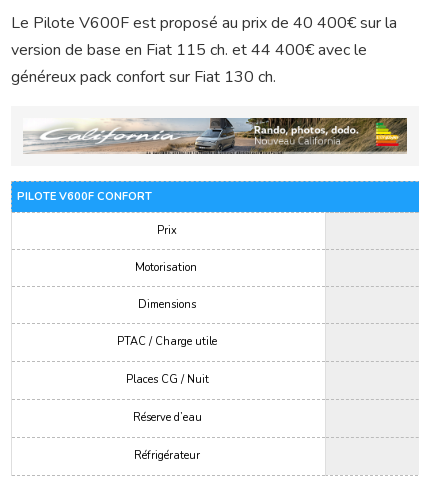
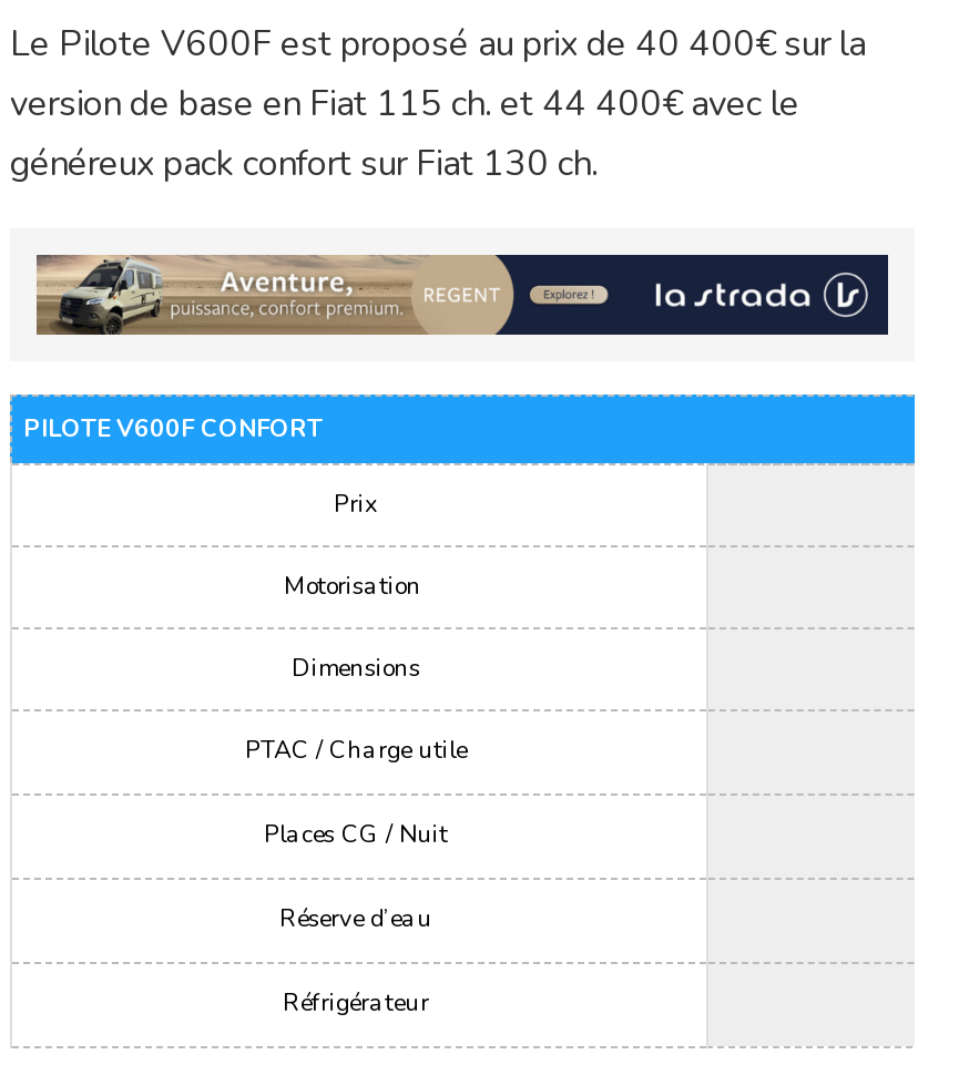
- [image]
+ [image]
